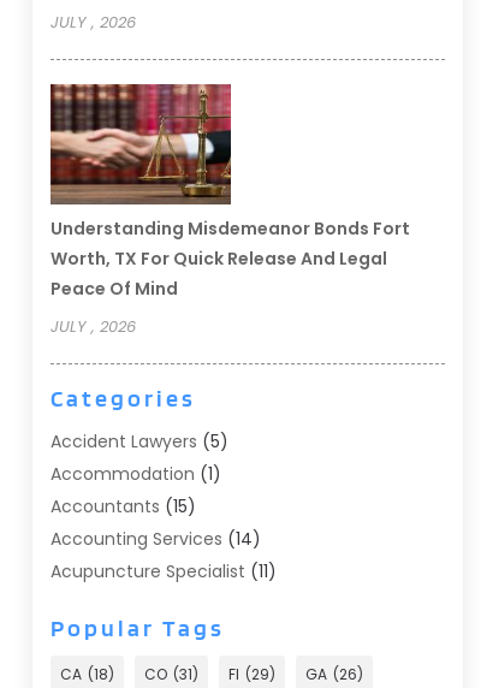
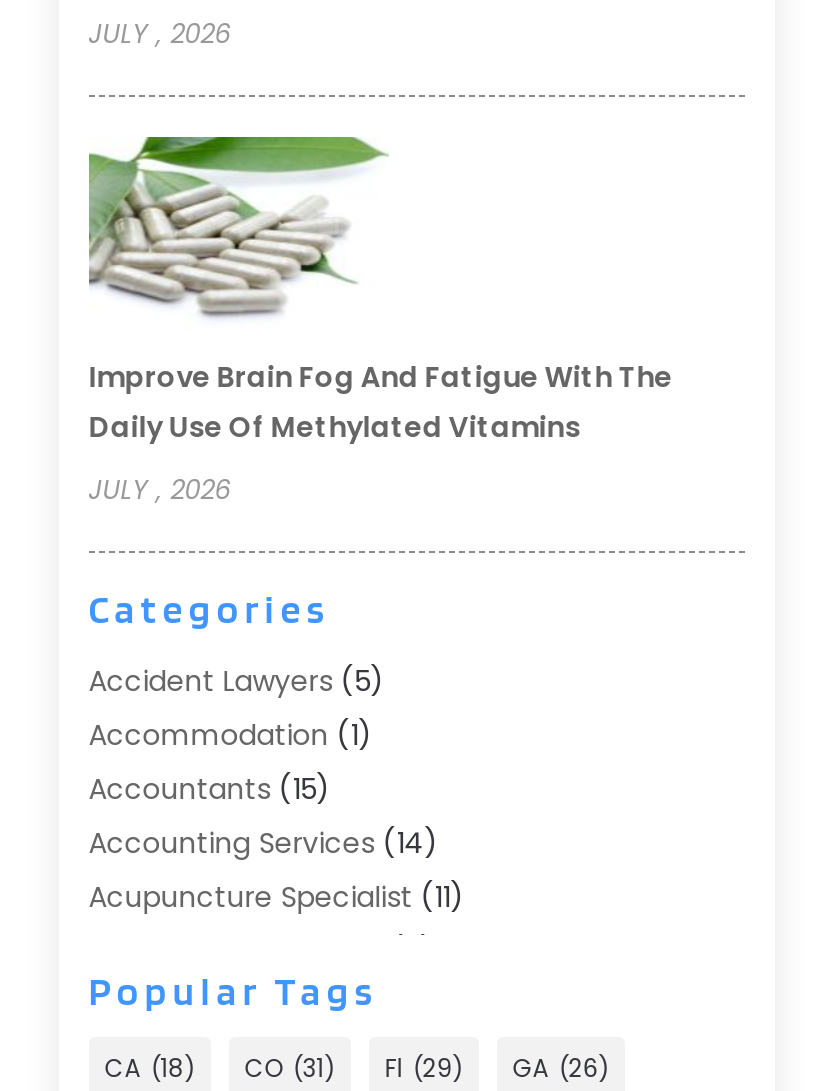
- [image]
- Understanding Misdemeanor Bonds Fort
- Worth, TX For Quick Release And Legal
- Peace Of Mind
+ [image]
+ Improve Brain Fog And Fatigue With The
+ Daily Use Of Methylated Vitamins
